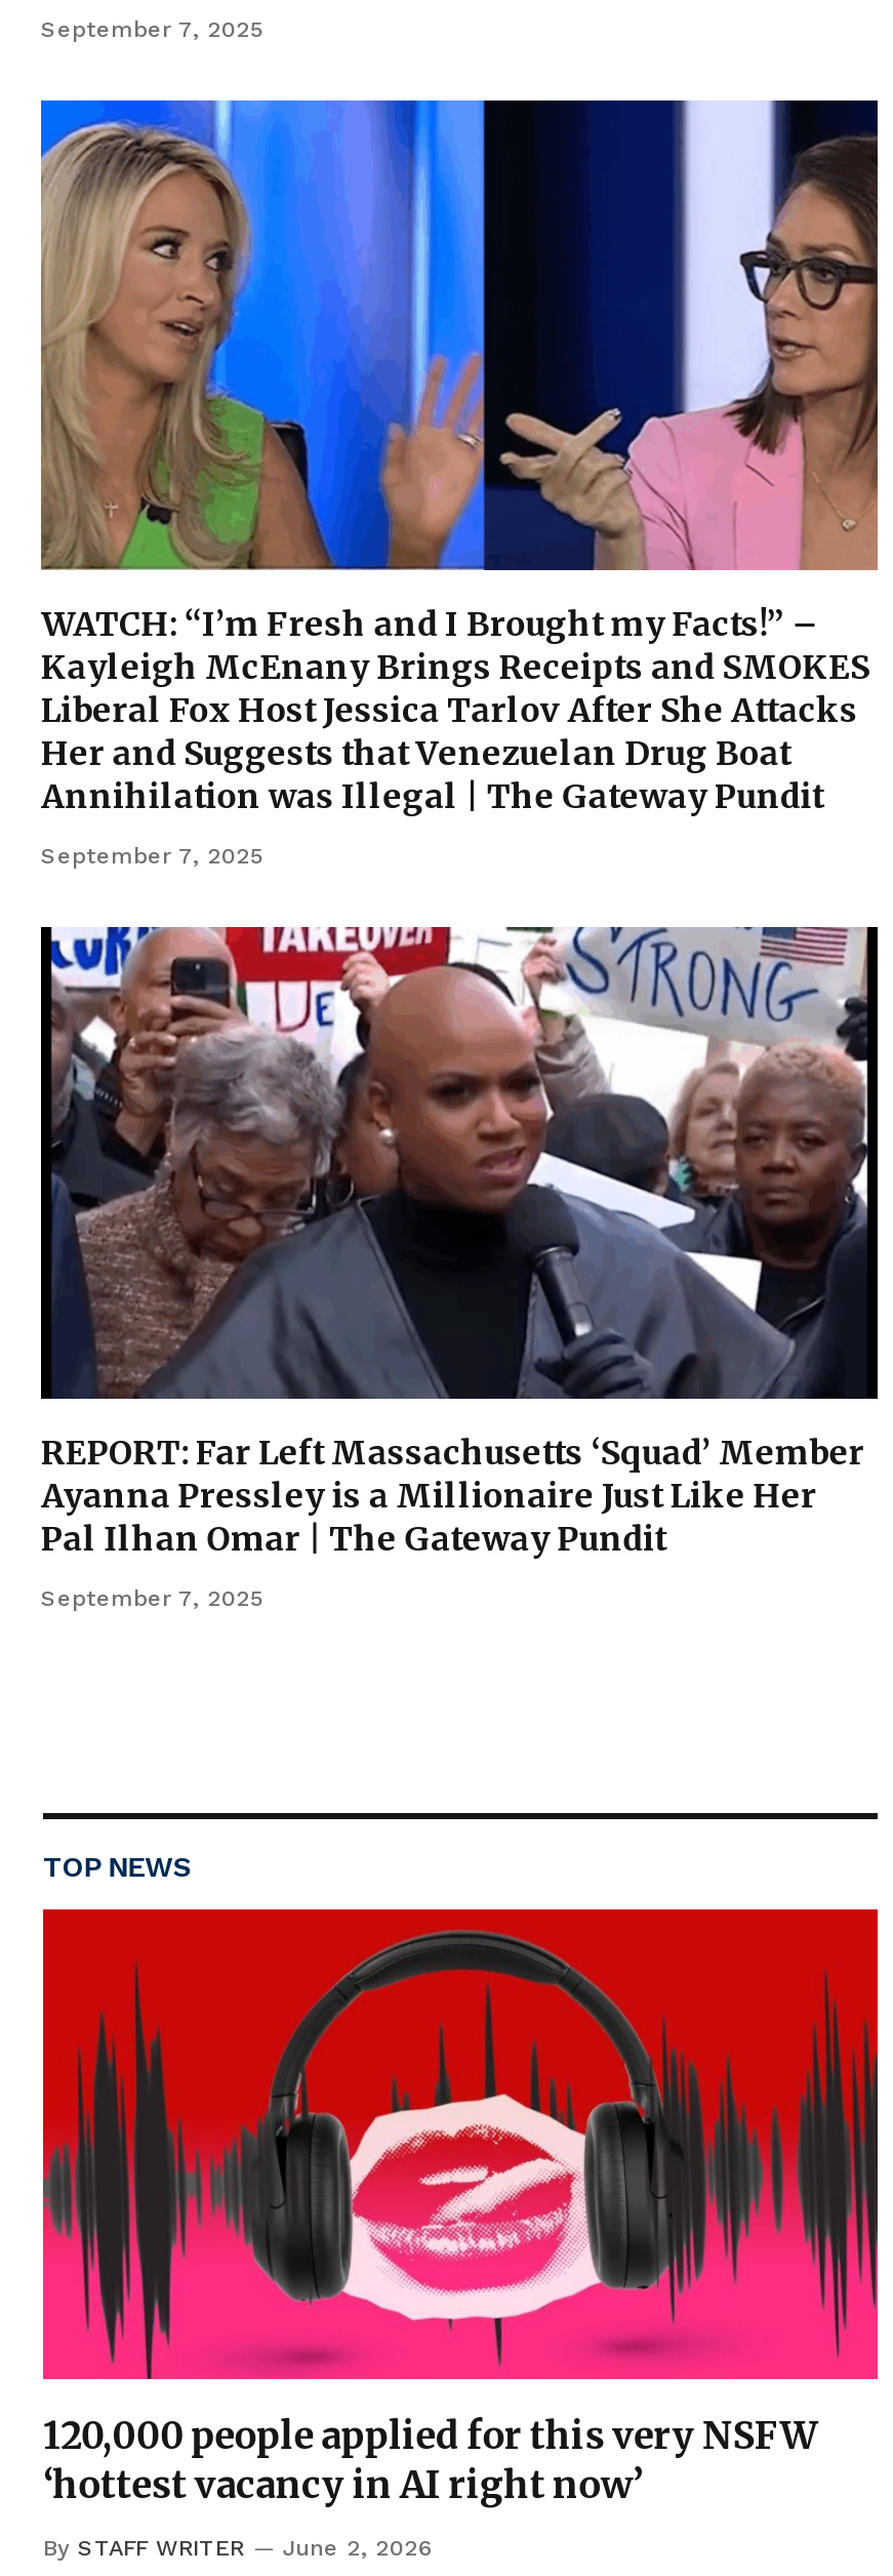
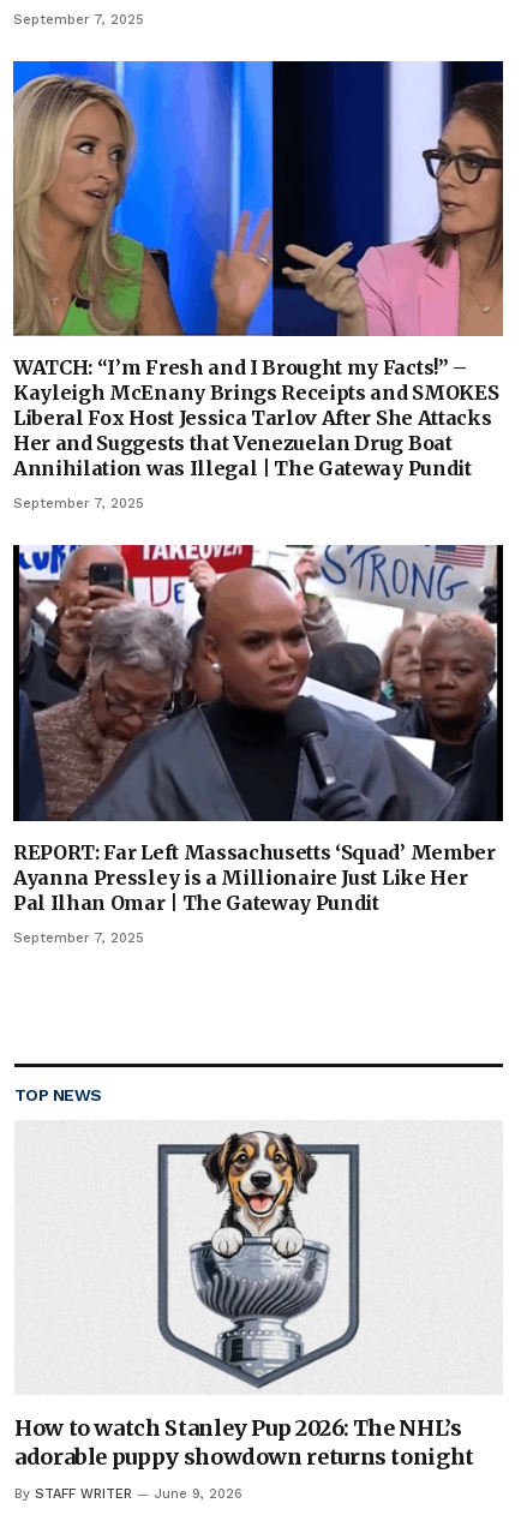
- [image]
- 120,000 people applied for this very NSFW
- ‘hottest vacancy in AI right now’
+ [image]
+ How to watch Stanley Pup 2026: The NHL’s
+ adorable puppy showdown returns tonight

- By STAFF WRITER June 2, 2026
+ By STAFF WRITER June 9, 2026
